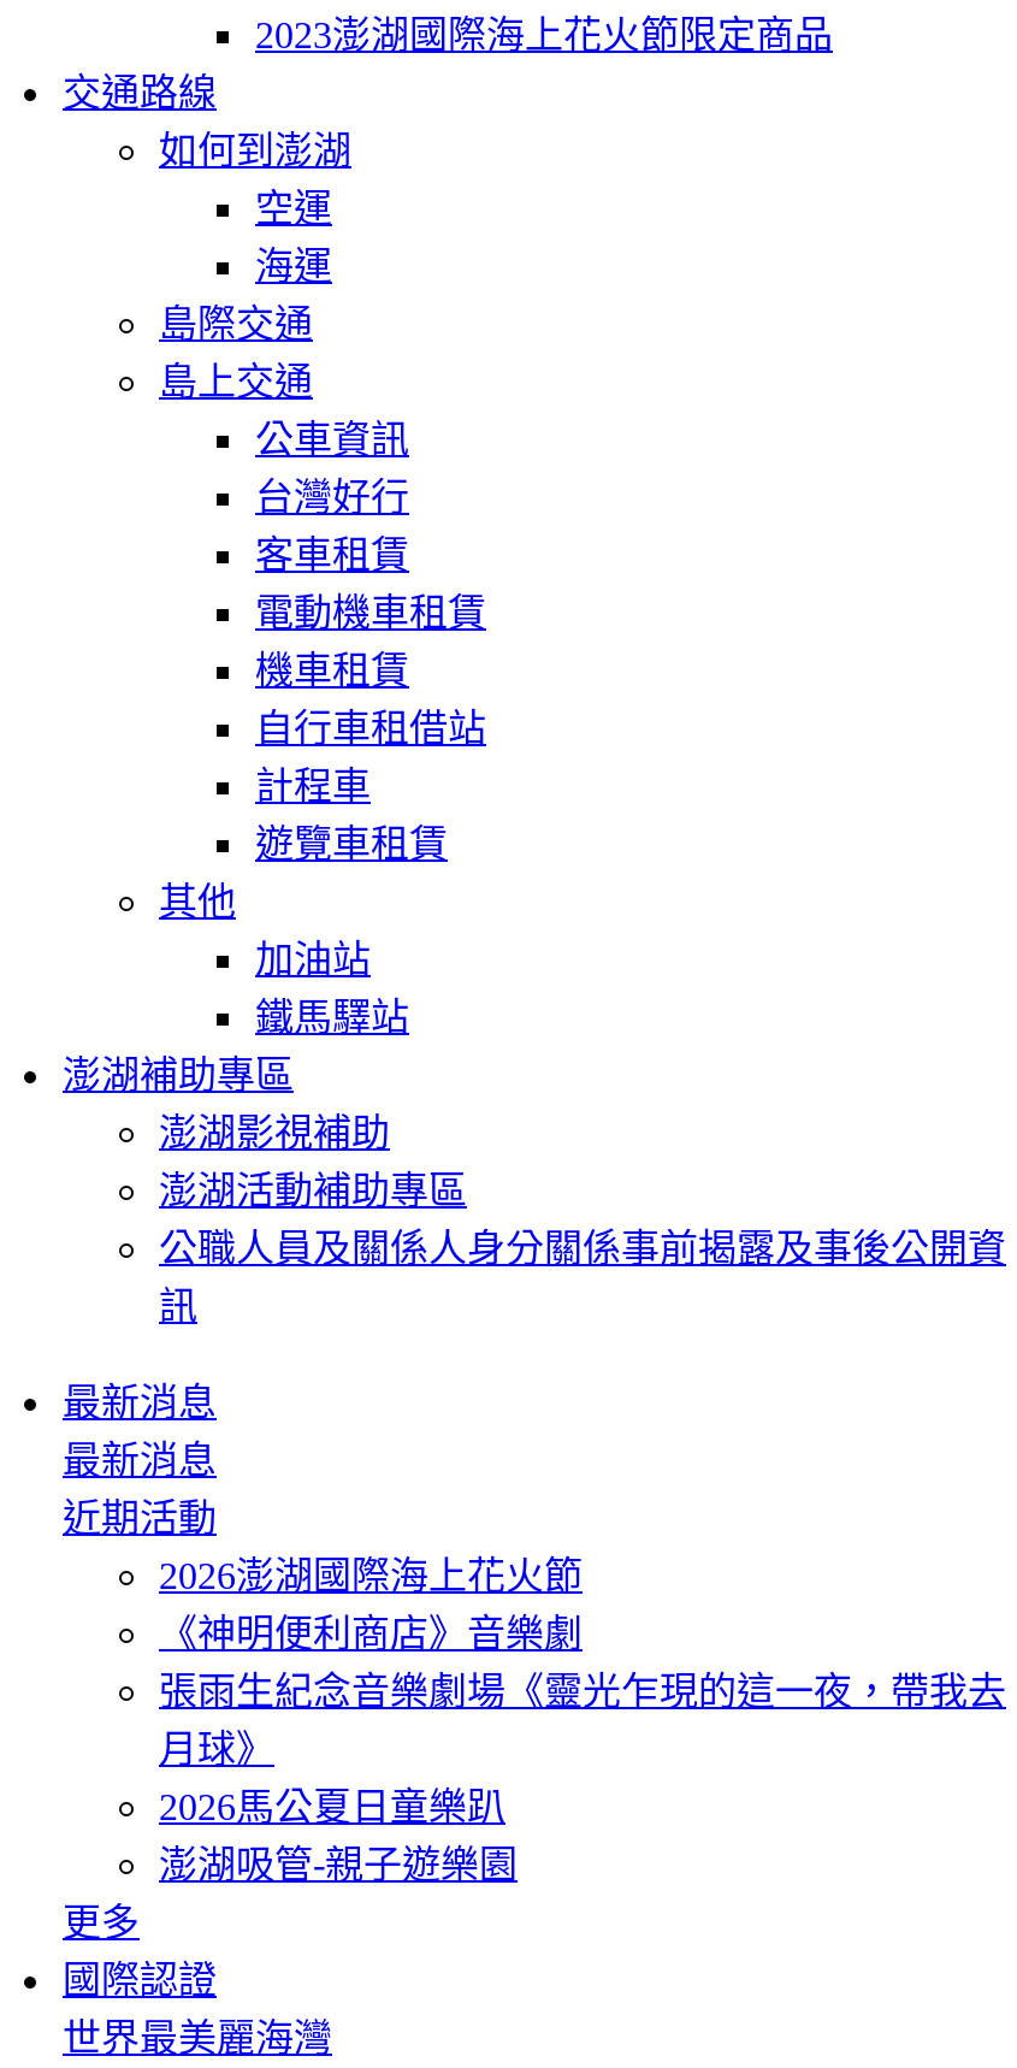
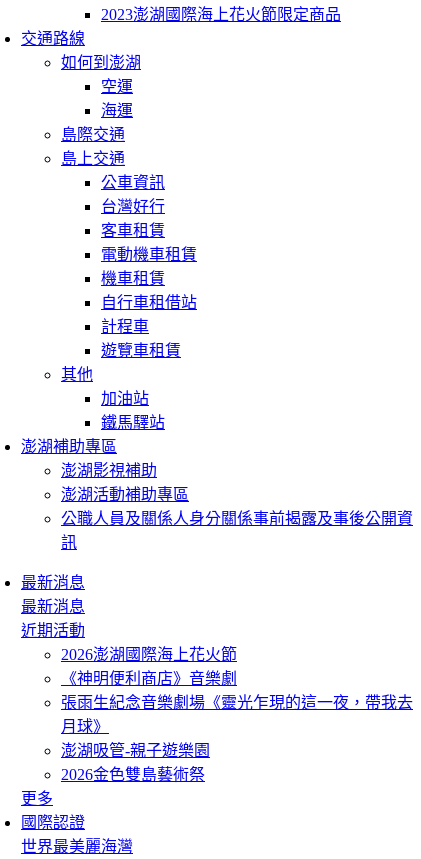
- 2026馬公夏日童樂趴

moved up: 澎湖吸管-親子遊樂園

+ 2026金色雙島藝術祭
